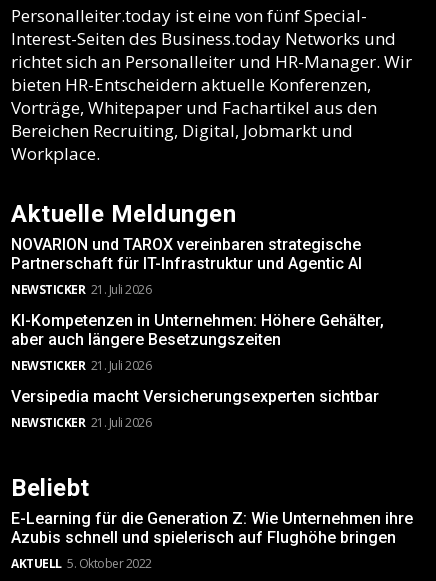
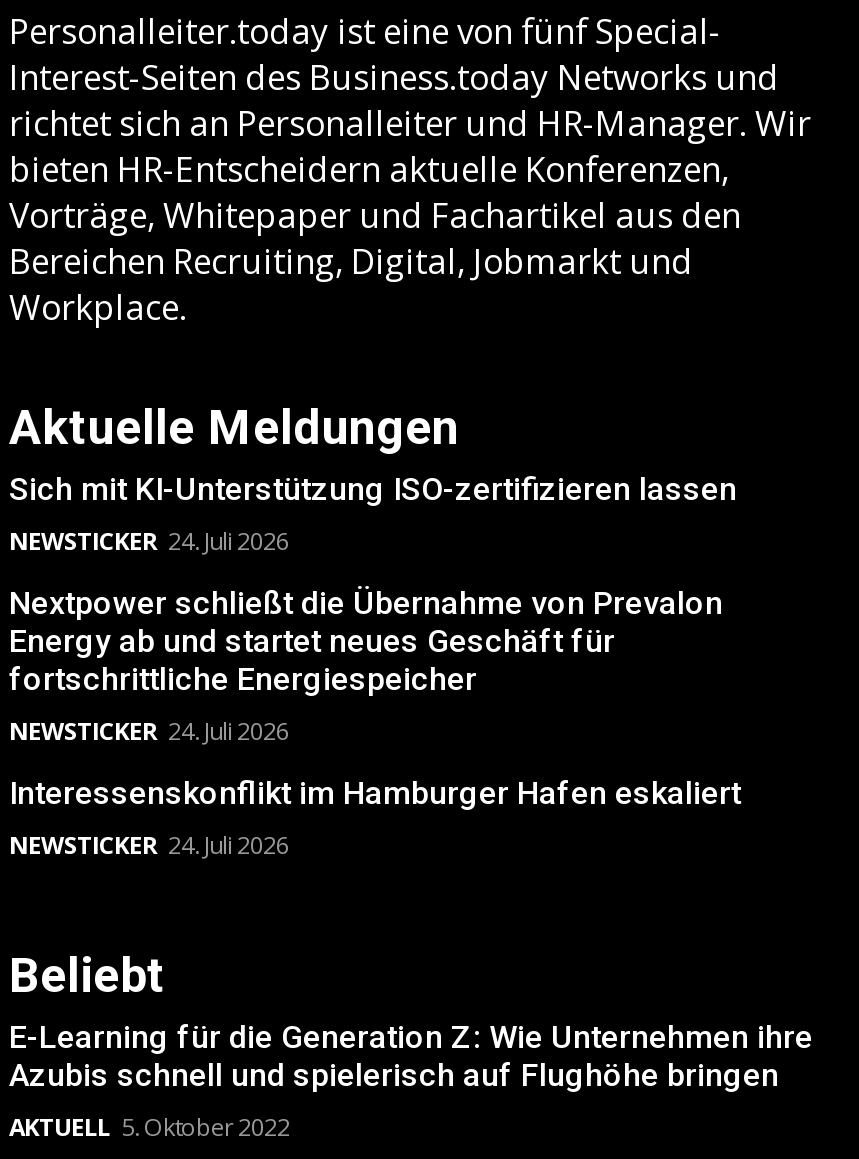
- NOVARION und TAROX vereinbaren strategische
- Partnerschaft für IT-Infrastruktur und Agentic AI
- NEWSTICKER 21. Juli 2026
+ Sich mit KI-Unterstützung ISO-zertifizieren lassen
+ NEWSTICKER 24. Juli 2026

- KI-Kompetenzen in Unternehmen: Höhere Gehälter,
- aber auch längere Besetzungszeiten
- NEWSTICKER 21. Juli 2026
+ Nextpower schließt die Übernahme von Prevalon
+ Energy ab und startet neues Geschäft für
+ fortschrittliche Energiespeicher
+ NEWSTICKER 24. Juli 2026

- Versipedia macht Versicherungsexperten sichtbar
- NEWSTICKER 21. Juli 2026
+ Interessenskonflikt im Hamburger Hafen eskaliert
+ NEWSTICKER 24. Juli 2026
